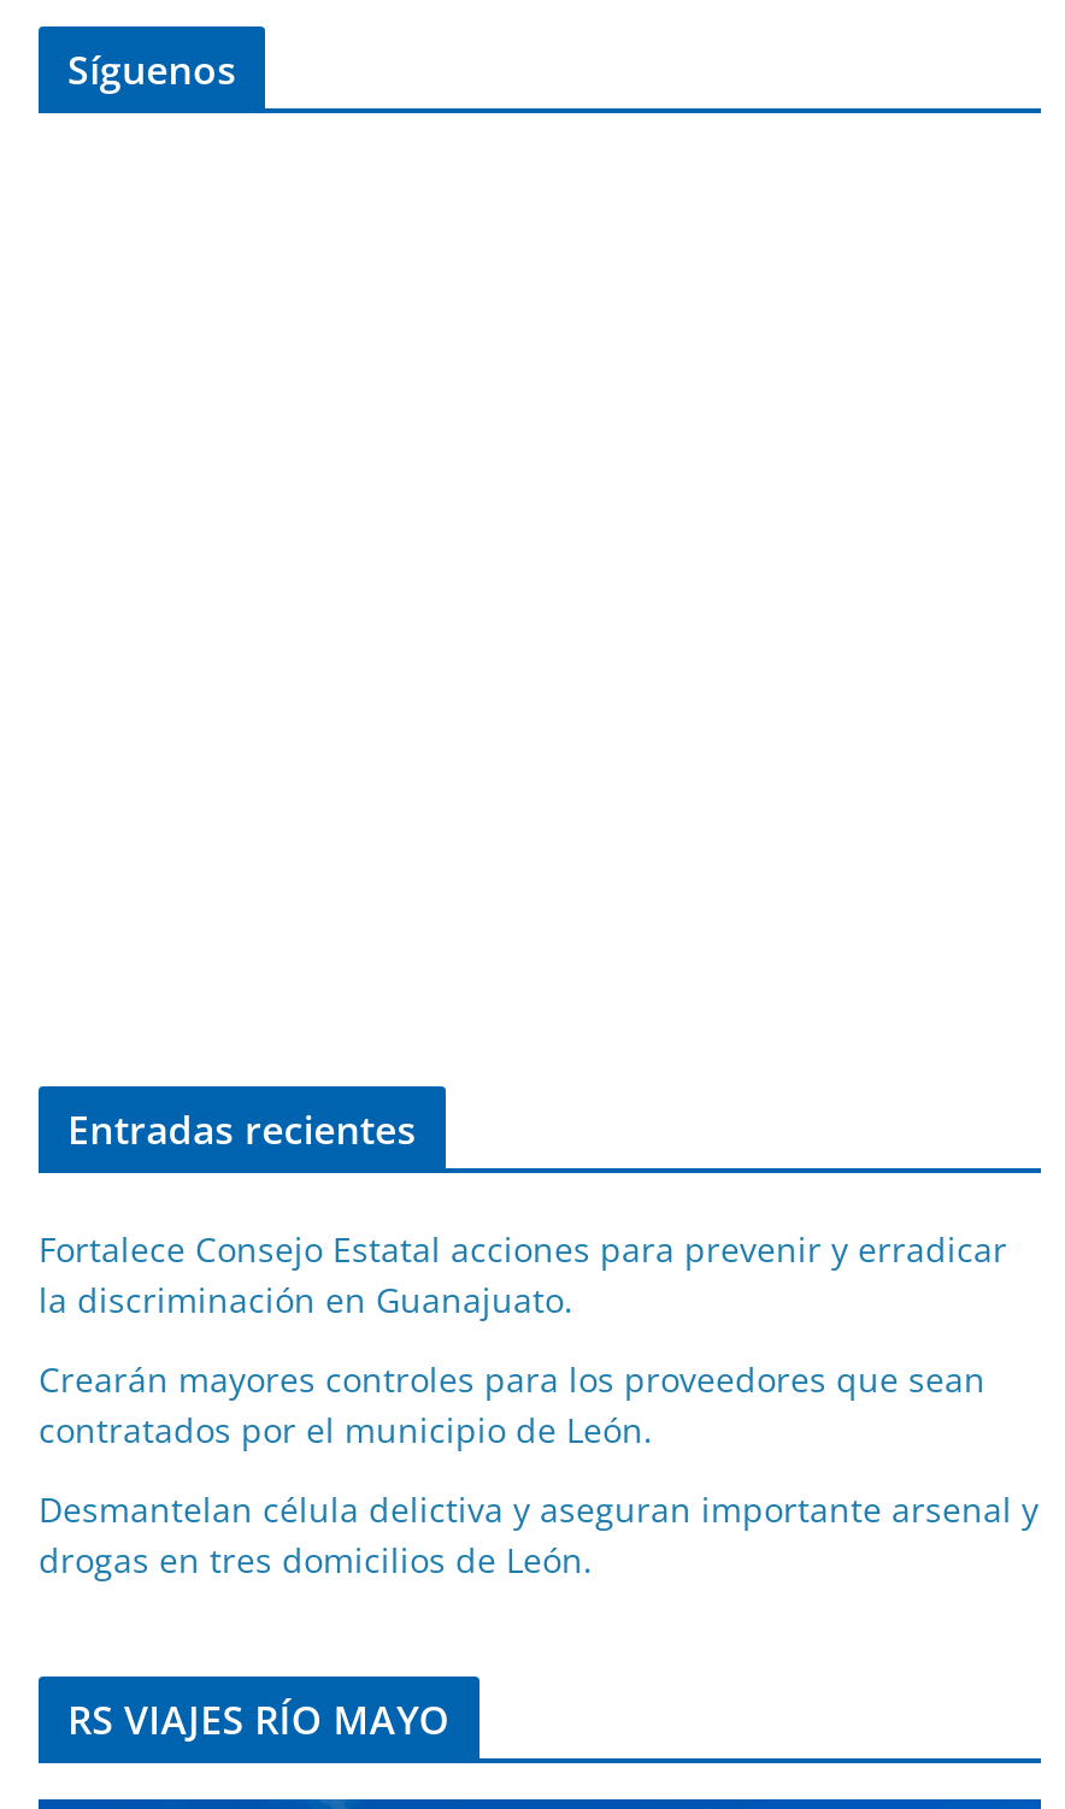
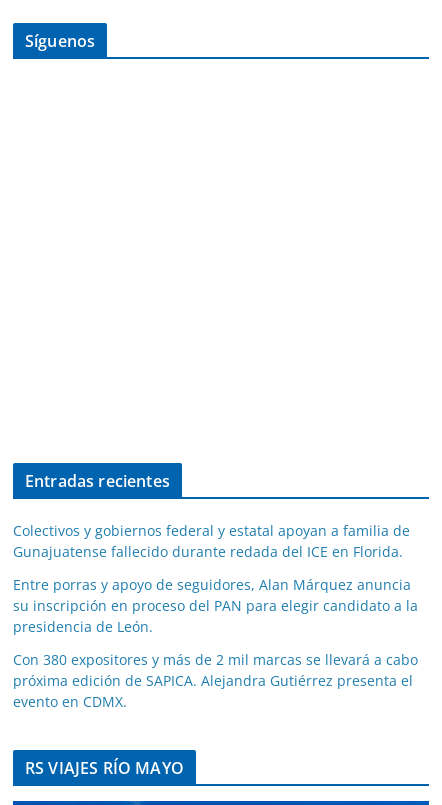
- Fortalece Consejo Estatal acciones para prevenir y erradicar
- la discriminación en Guanajuato.
+ Colectivos y gobiernos federal y estatal apoyan a familia de
+ Gunajuatense fallecido durante redada del ICE en Florida.

- Crearán mayores controles para los proveedores que sean
- contratados por el municipio de León.
+ Entre porras y apoyo de seguidores, Alan Márquez anuncia
+ su inscripción en proceso del PAN para elegir candidato a la
+ presidencia de León.

- Desmantelan célula delictiva y aseguran importante arsenal y
- drogas en tres domicilios de León.
+ Con 380 expositores y más de 2 mil marcas se llevará a cabo
+ próxima edición de SAPICA. Alejandra Gutiérrez presenta el
+ evento en CDMX.
